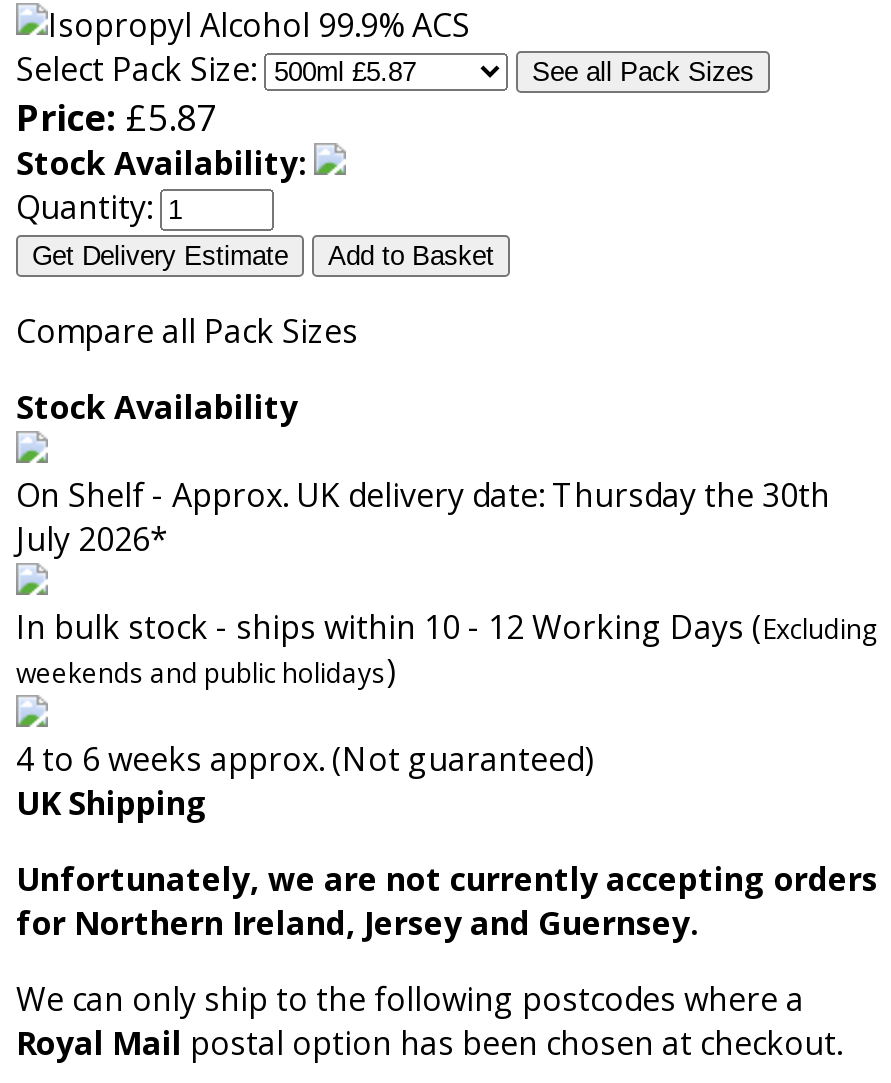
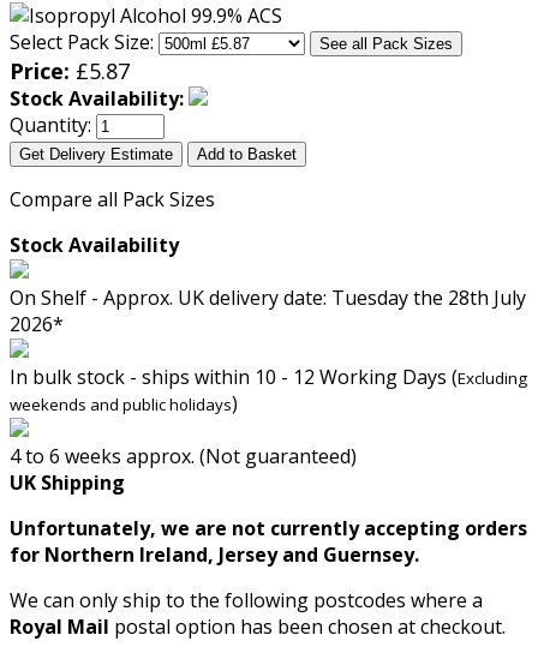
- On Shelf - Approx. UK delivery date: Thursday the 30th
- July 2026*
+ On Shelf - Approx. UK delivery date: Tuesday the 28th July
+ 2026*
